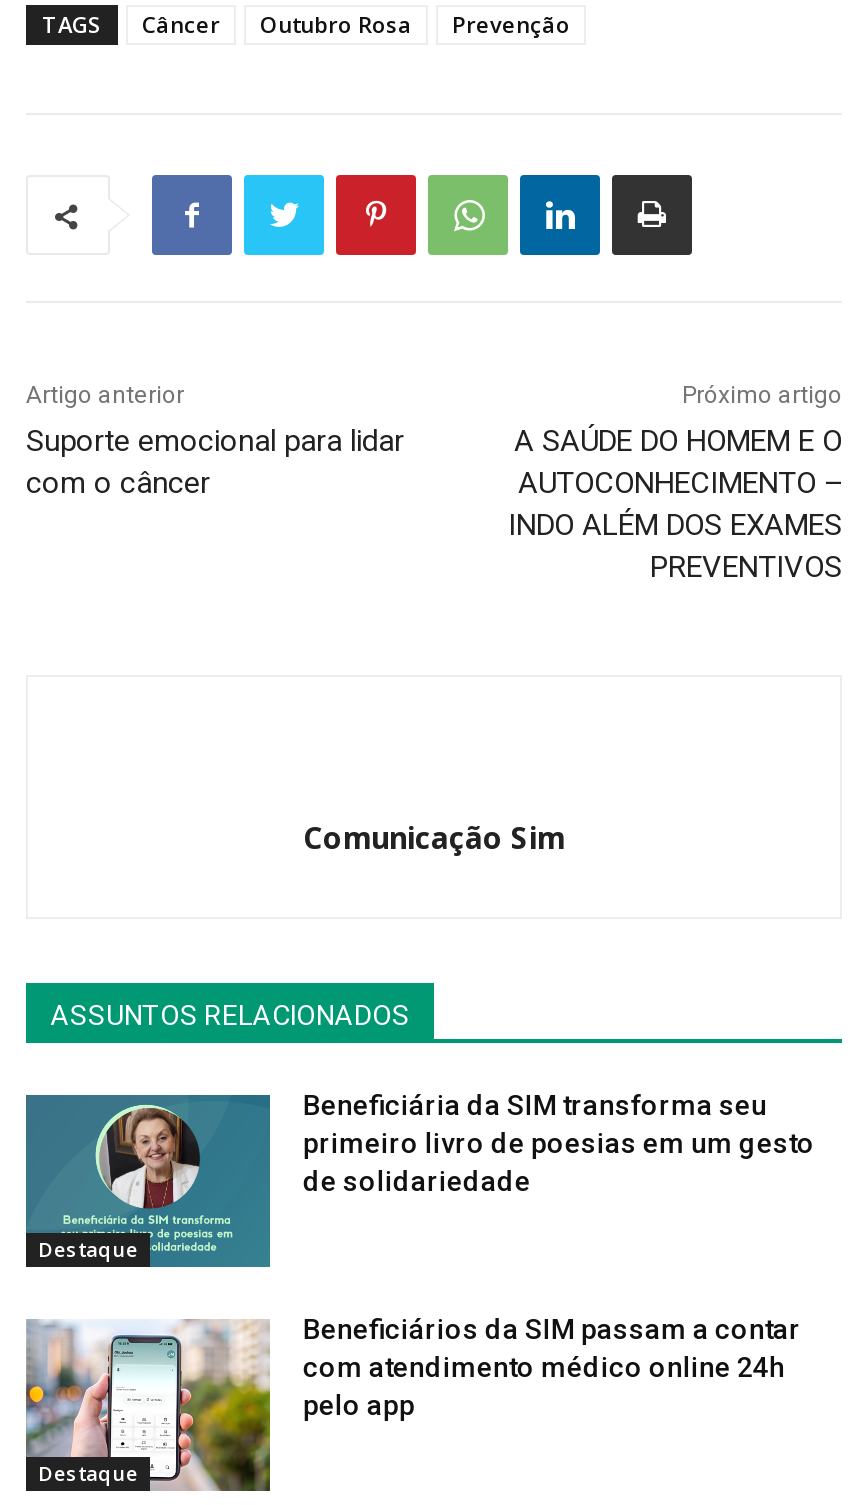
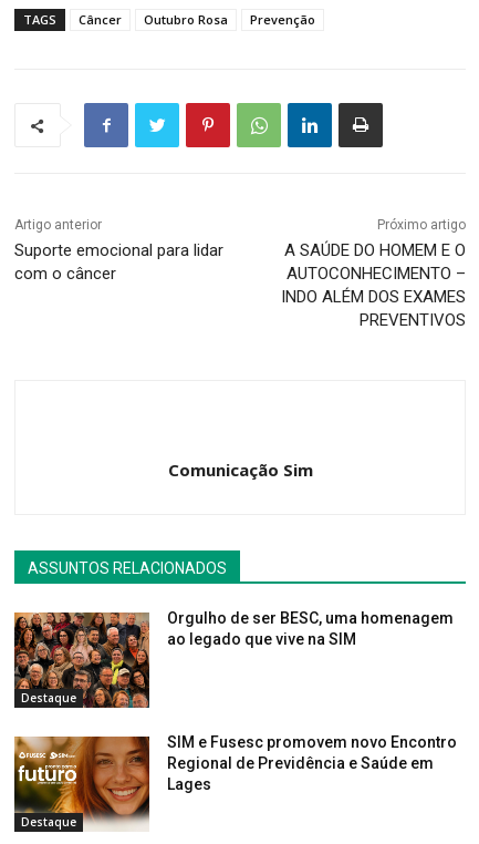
- [image]
- Beneficiária da SIM transforma seu
- primeiro livro de poesias em um gesto
- de solidariedade
+ [image]
+ Orgulho de ser BESC, uma homenagem
+ ao legado que vive na SIM

- [image]
- Beneficiários da SIM passam a contar
- com atendimento médico online 24h
- pelo app
+ [image]
+ SIM e Fusesc promovem novo Encontro
+ Regional de Previdência e Saúde em
+ Lages
